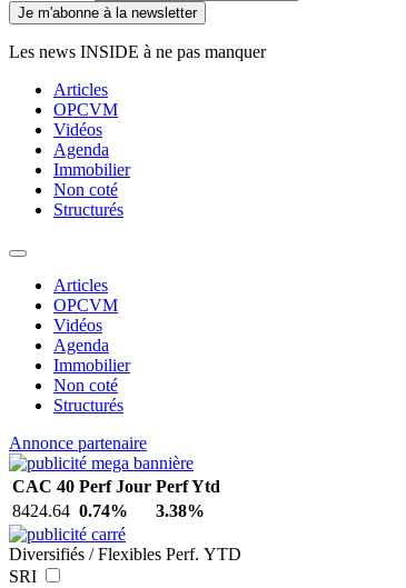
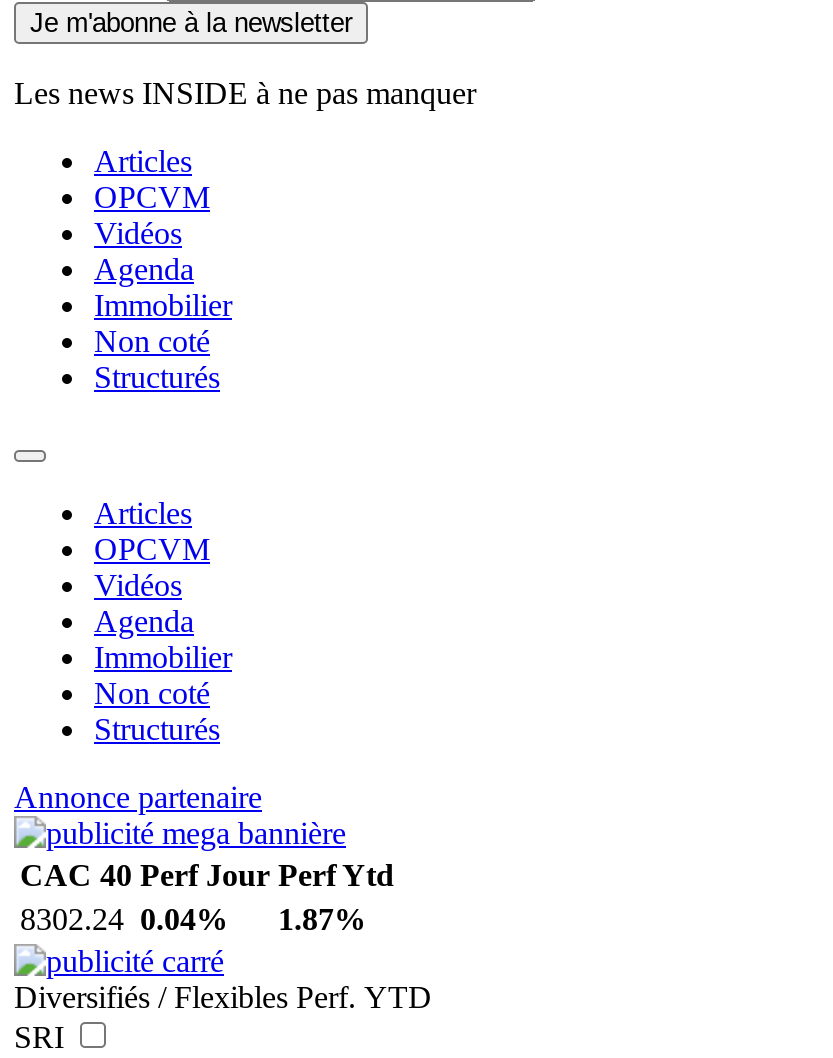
- 8424.64 0.74%
+ 8302.24 0.04%

- 3.38%
+ 1.87%
